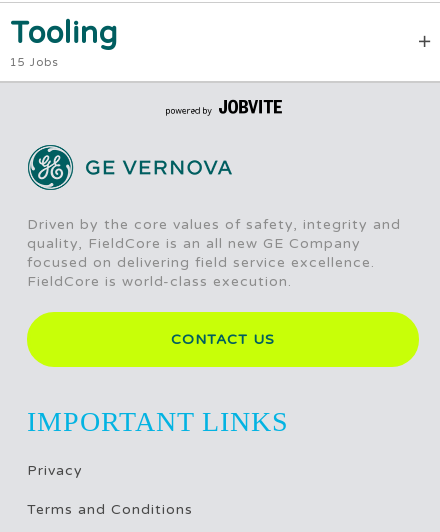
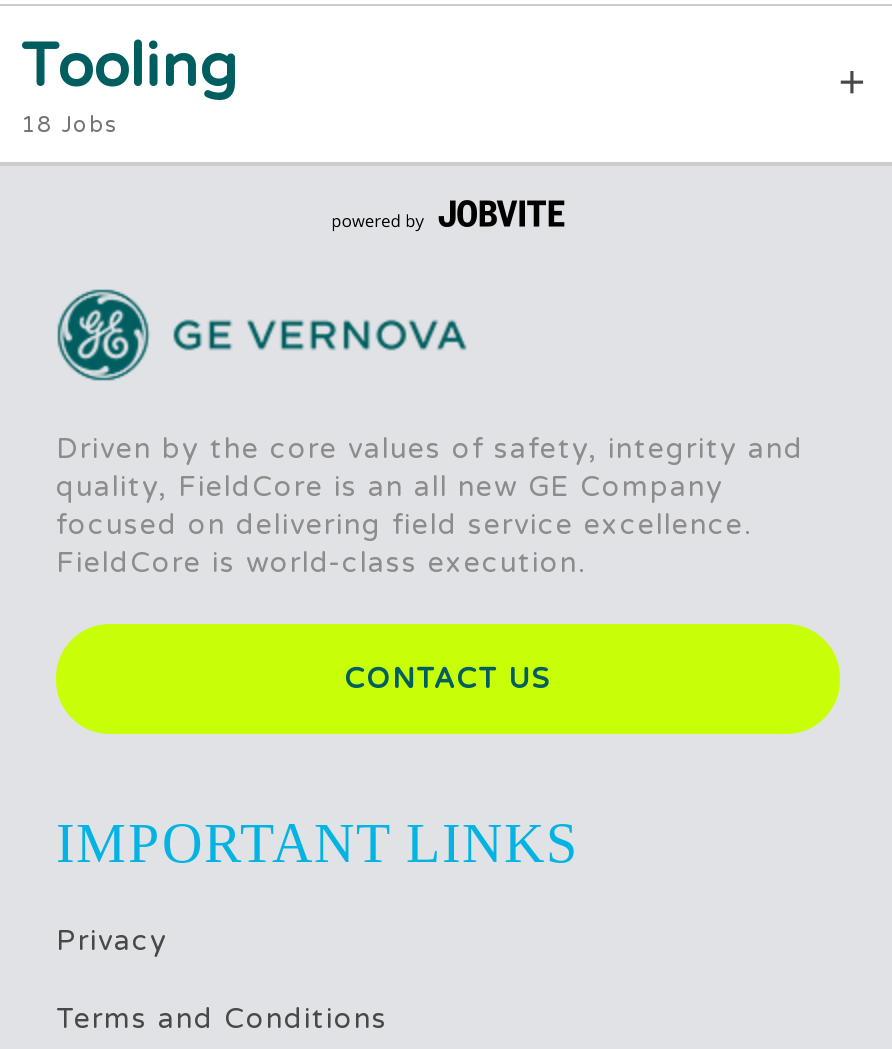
- 15 Jobs
+ 18 Jobs
